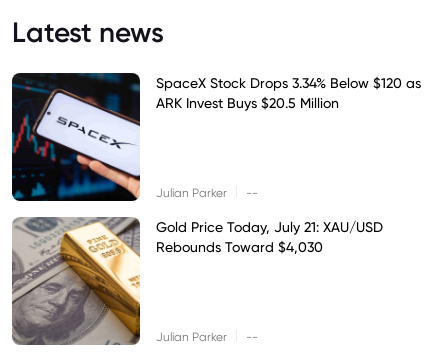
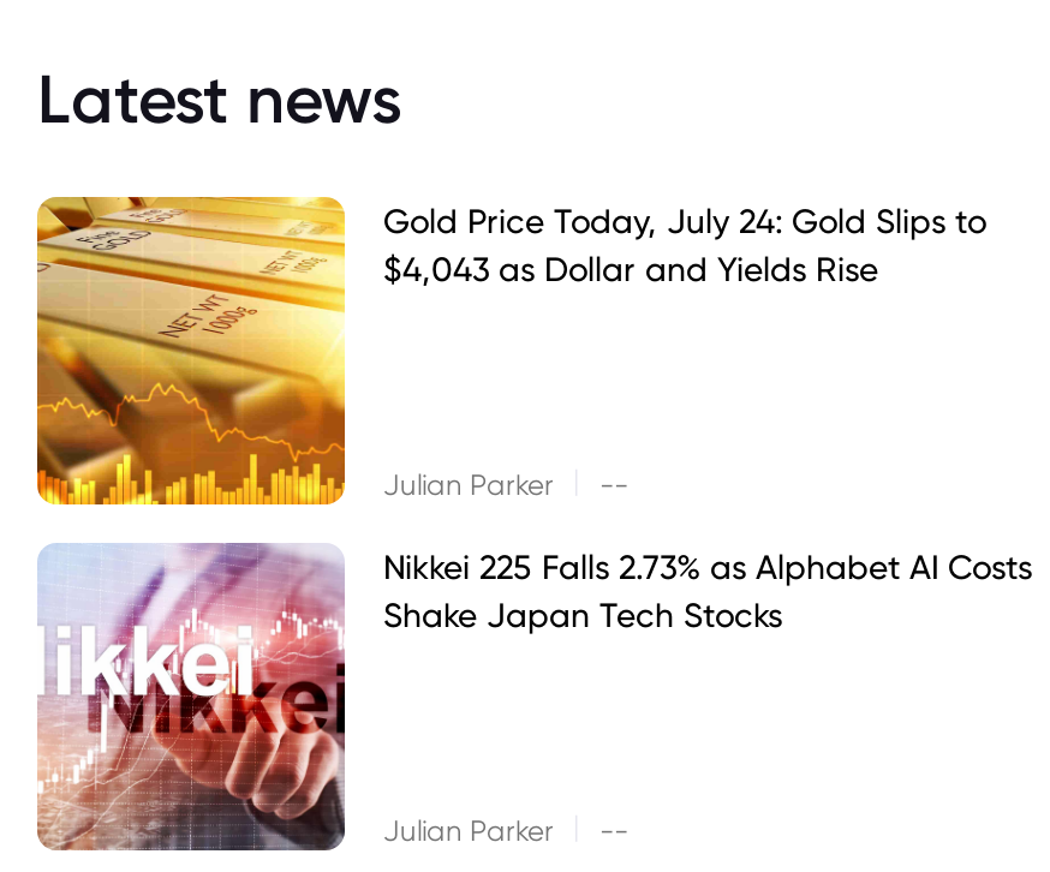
- [image]
- SpaceX Stock Drops 3.34% Below $120 as
- ARK Invest Buys $20.5 Million
+ [image]
+ Gold Price Today, July 24: Gold Slips to
+ $4,043 as Dollar and Yields Rise

- [image]
- Gold Price Today, July 21: XAU/USD
- Rebounds Toward $4,030
+ [image]
+ Nikkei 225 Falls 2.73% as Alphabet AI Costs
+ Shake Japan Tech Stocks
